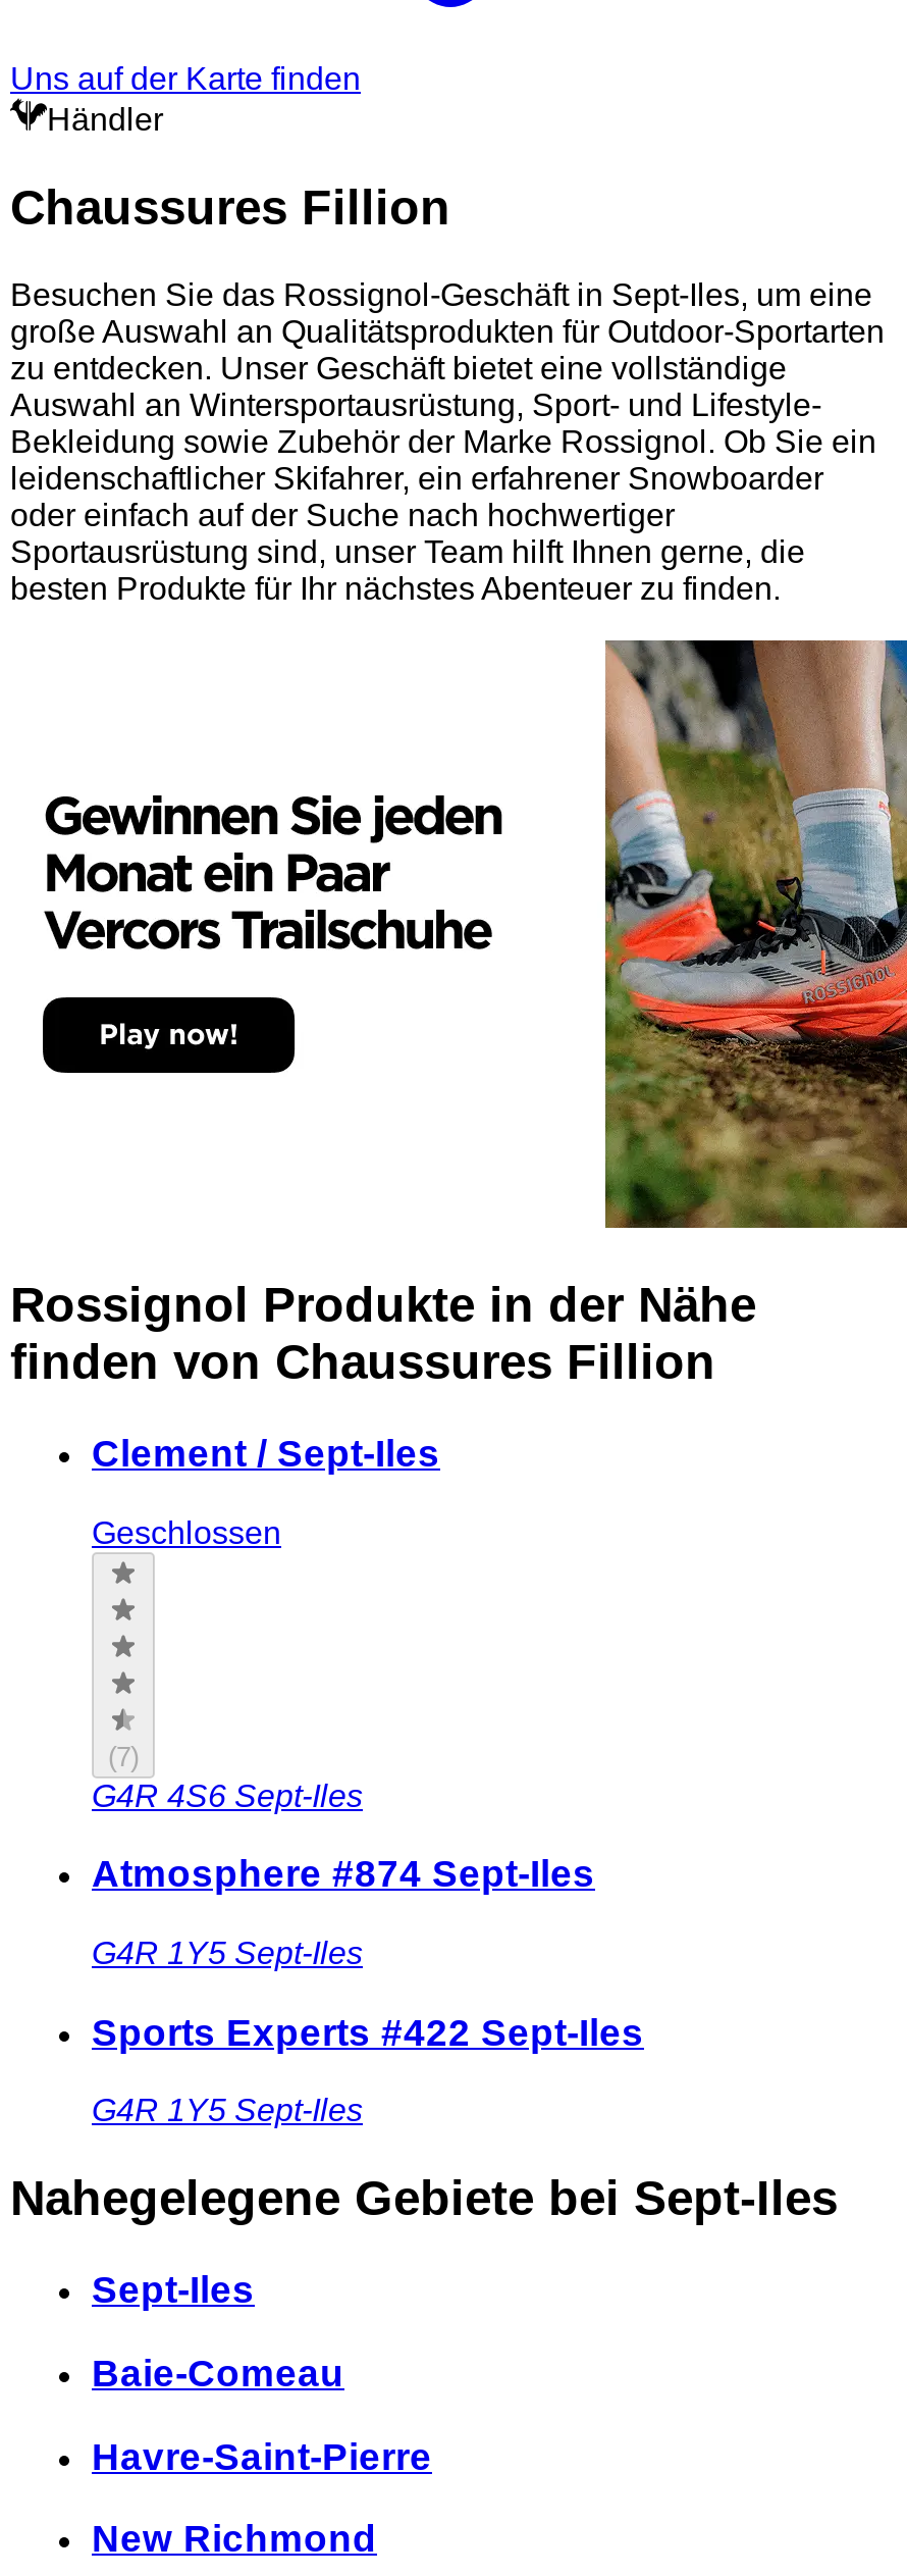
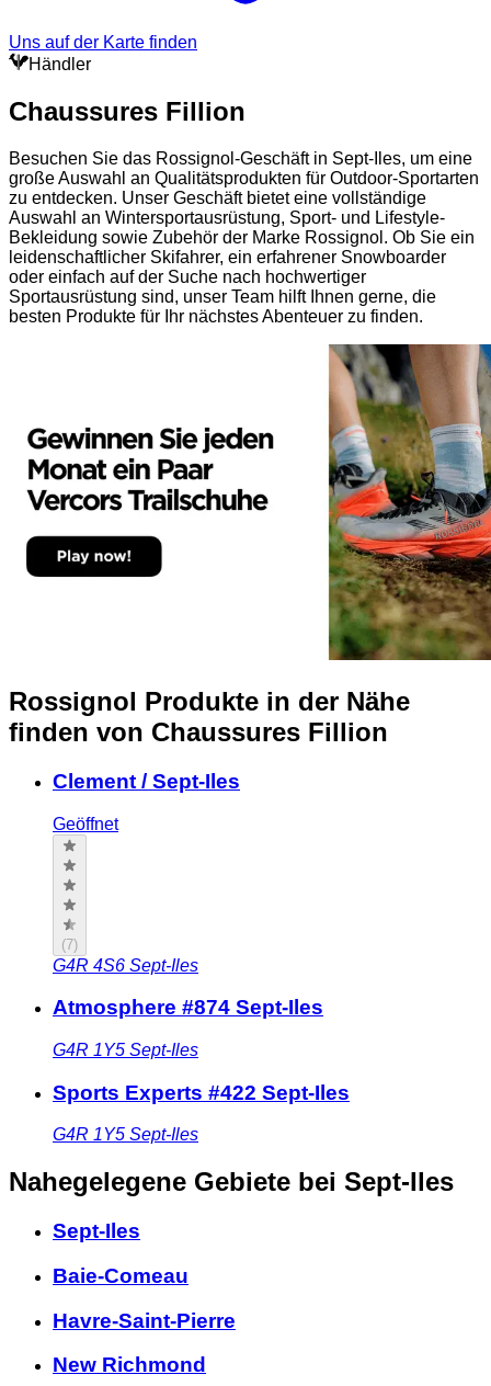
- Geschlossen
+ Geöffnet
